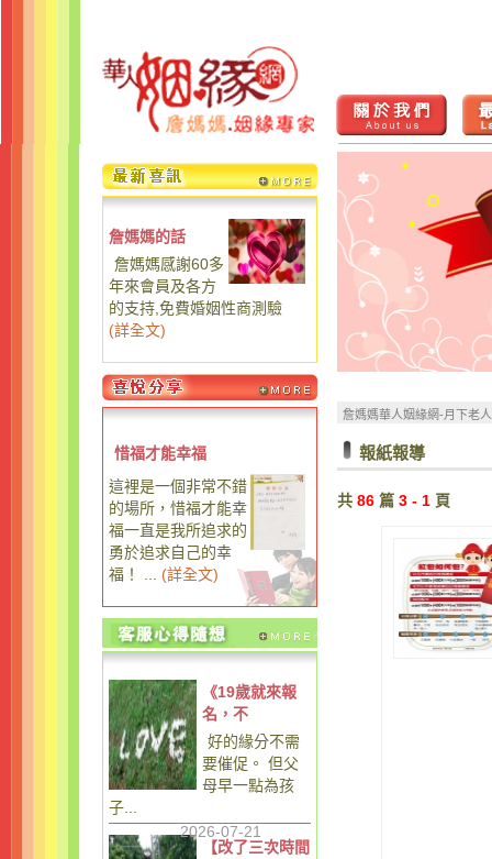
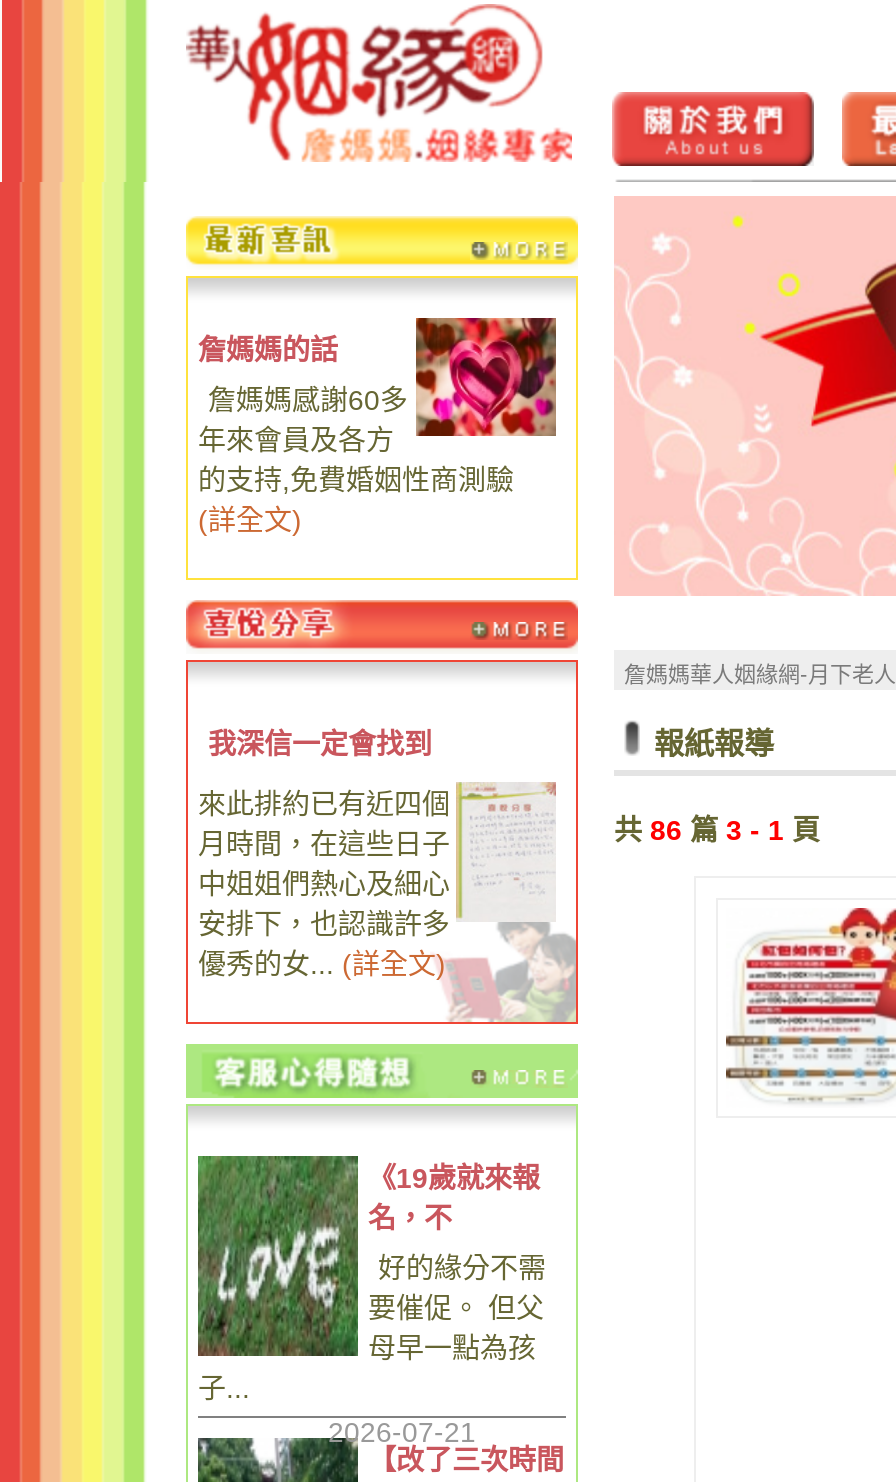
- 惜福才能幸福
+ 我深信一定會找到

- 這裡是一個非常不錯
- 的場所，惜福才能幸
- 福一直是我所追求的
- 勇於追求自己的幸
- 福！ ... (詳全文)
+ 來此排約已有近四個
+ 月時間，在這些日子
+ 中姐姐們熱心及細心
+ 安排下，也認識許多
+ 優秀的女... (詳全文)
